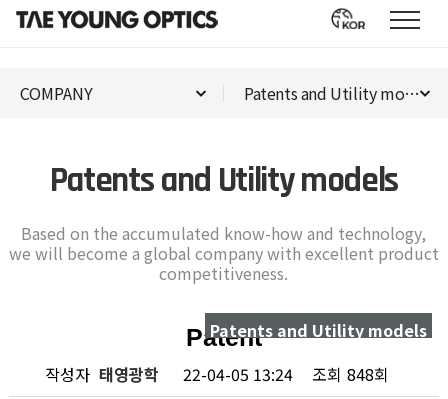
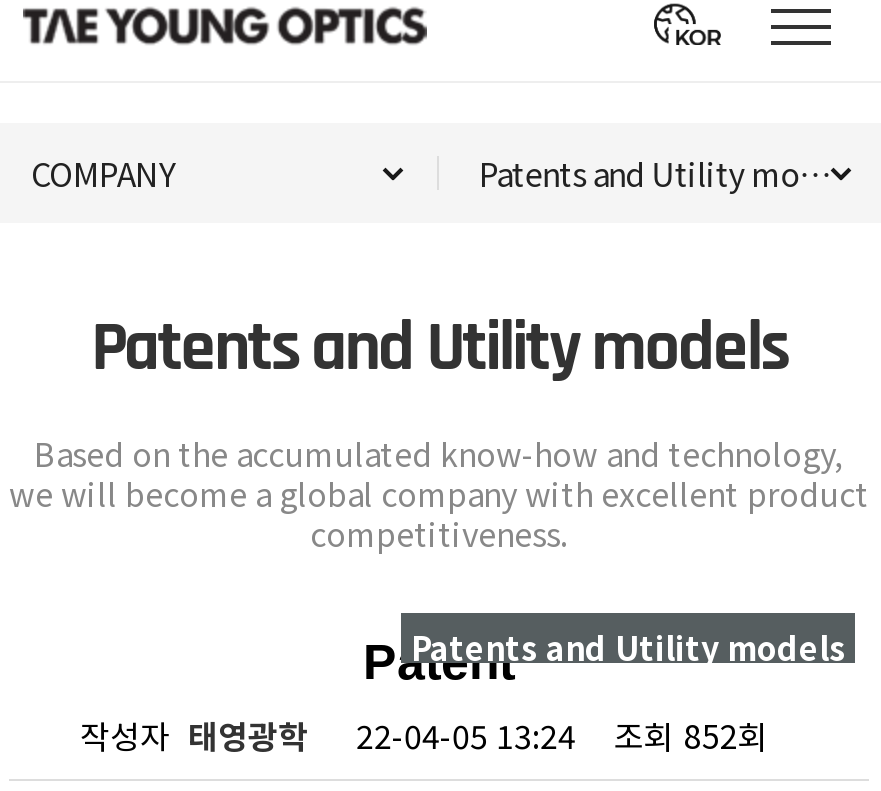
- 작성자 태영광학 22-04-05 13:24 조회 848회
+ 작성자 태영광학 22-04-05 13:24 조회 852회
